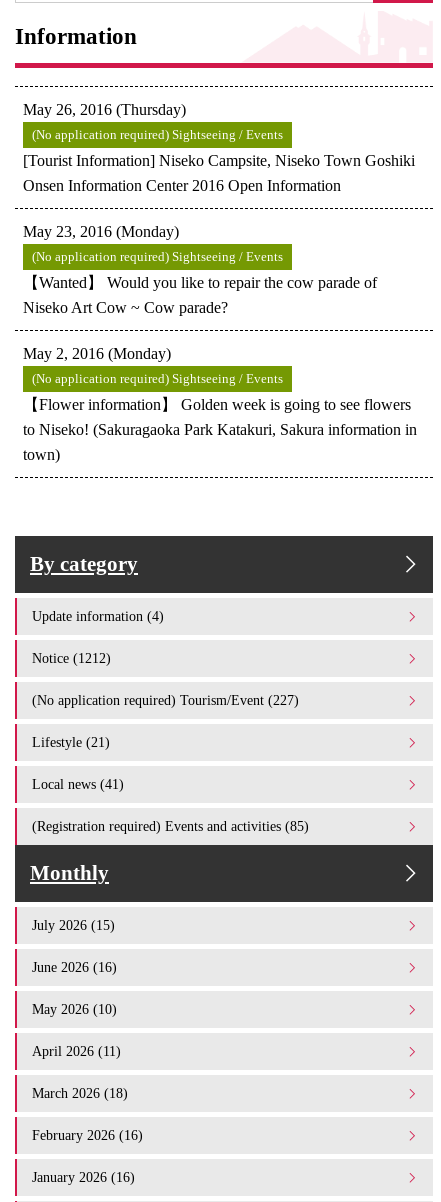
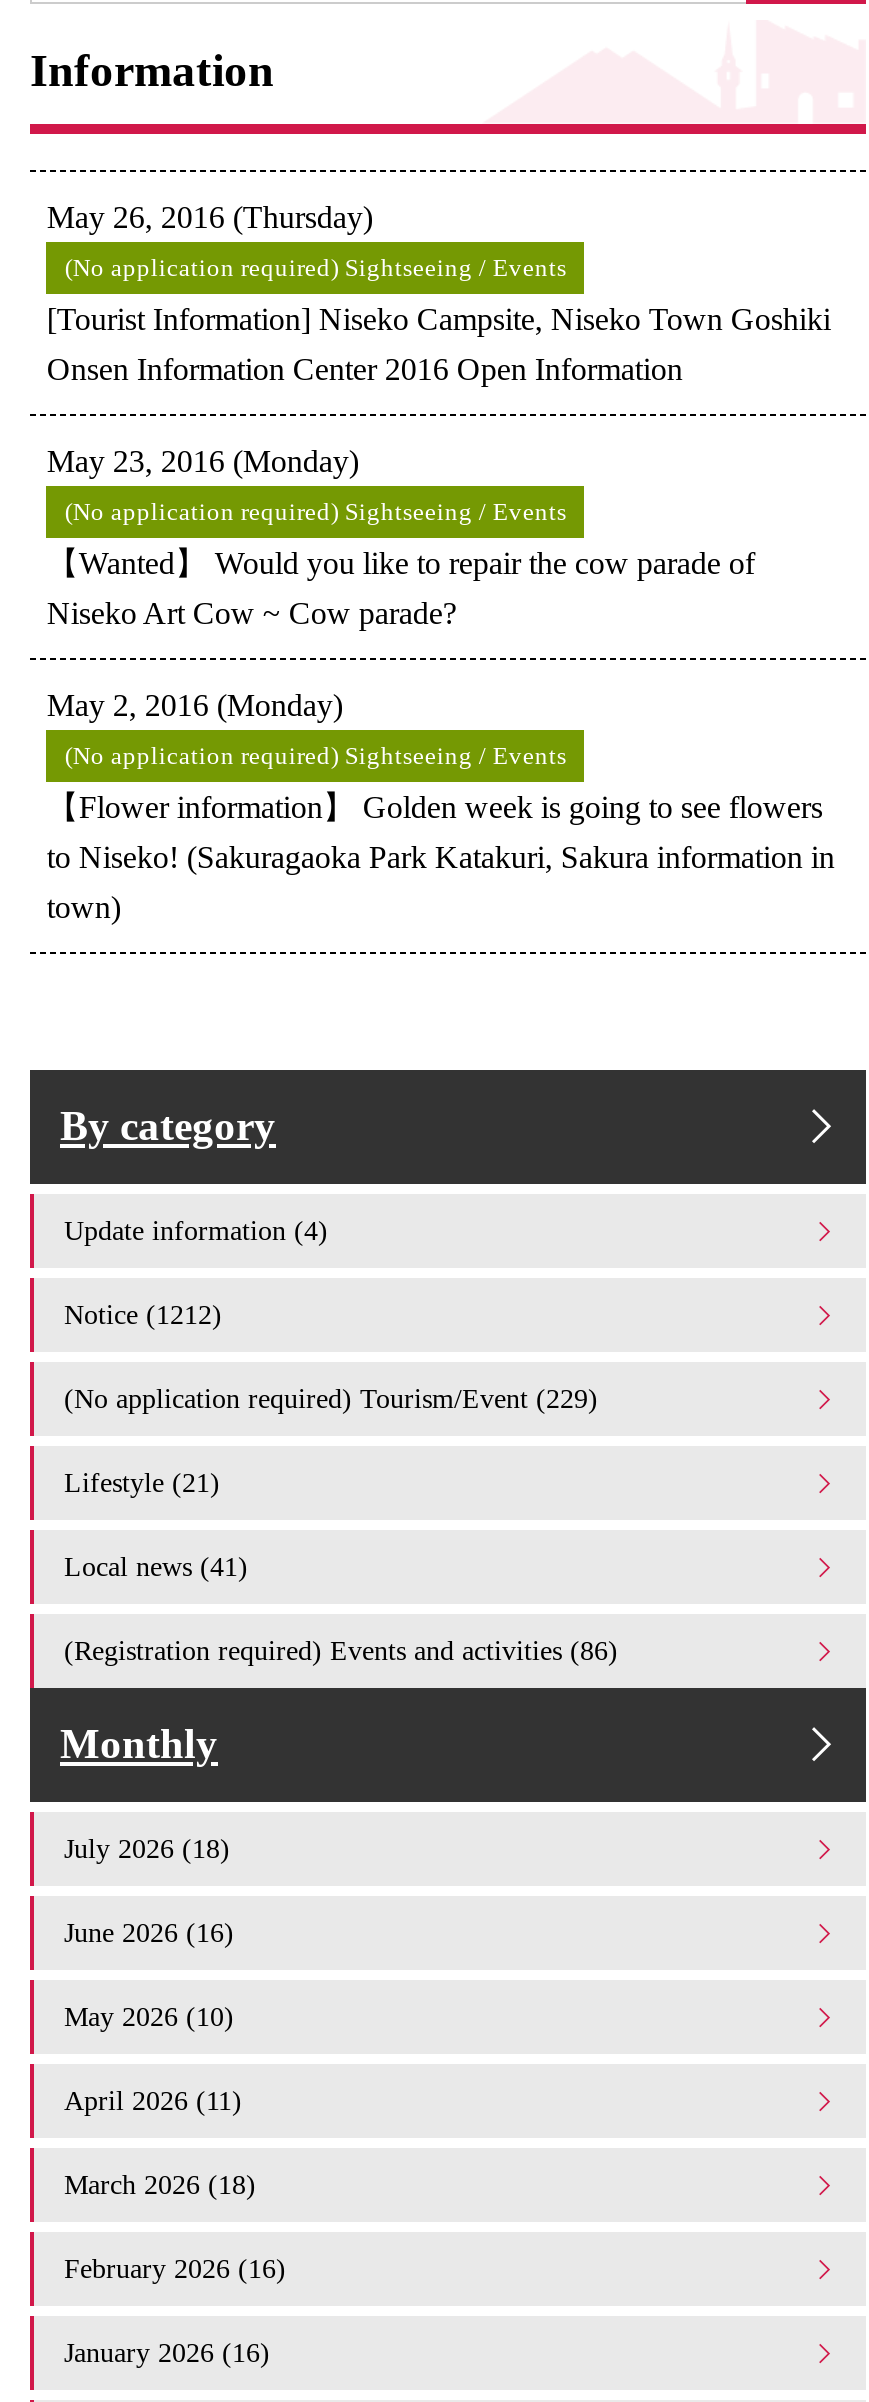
- (No application required) Tourism/Event (227)
+ (No application required) Tourism/Event (229)

- (Registration required) Events and activities (85)
+ (Registration required) Events and activities (86)

- July 2026 (15)
+ July 2026 (18)
